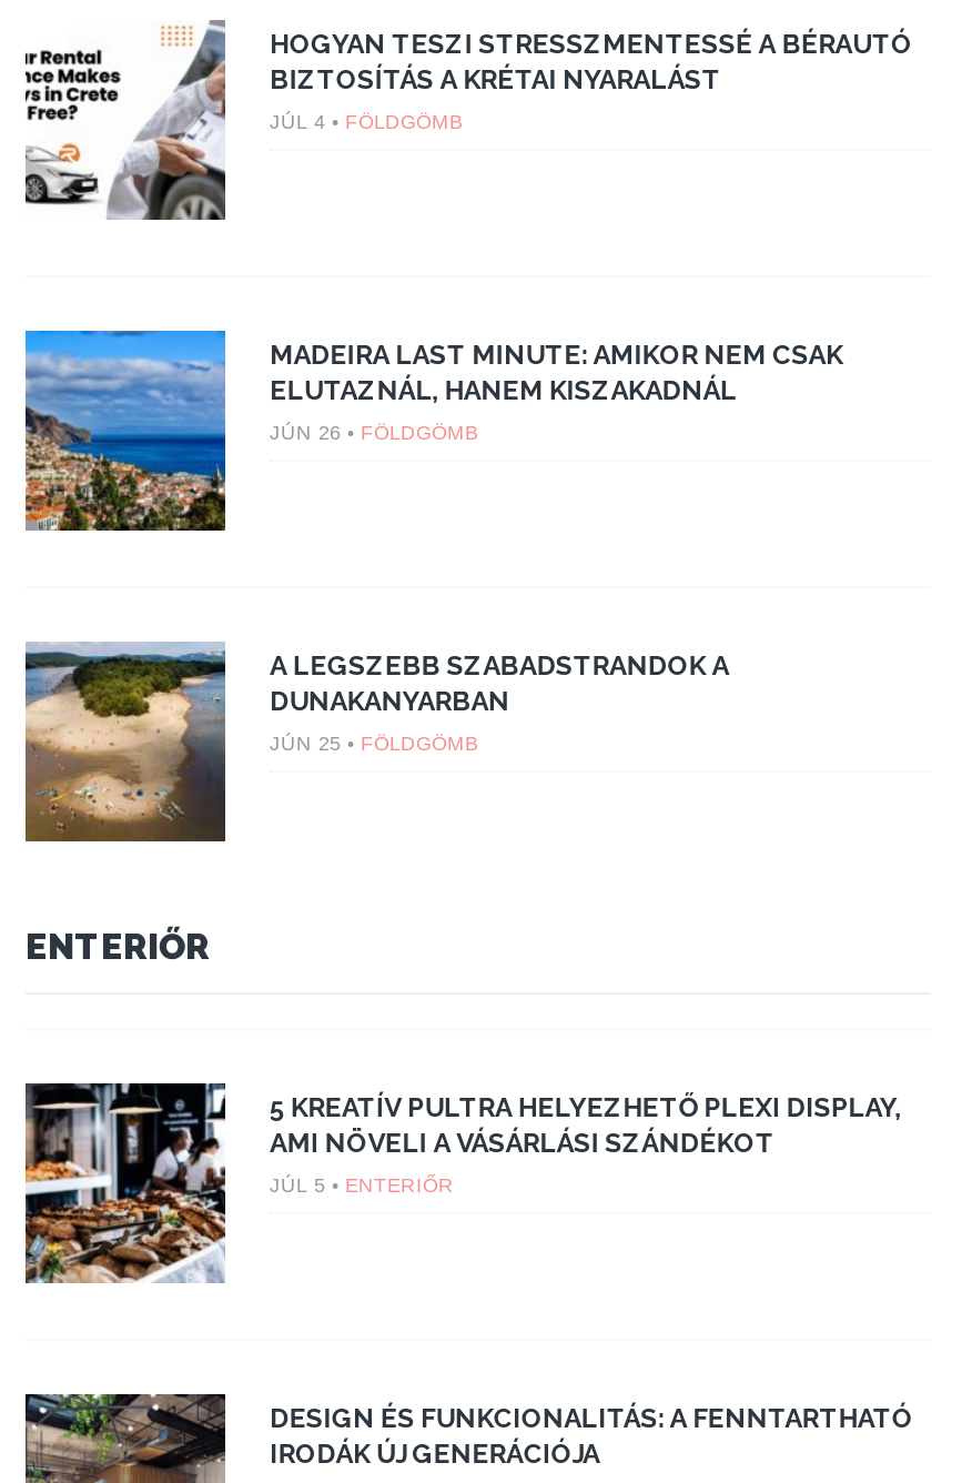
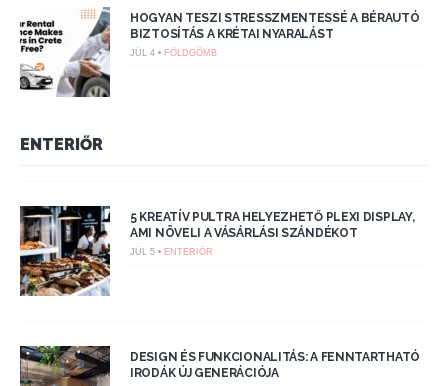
- [image]
- MADEIRA LAST MINUTE: AMIKOR NEM CSAK
- ELUTAZNÁL, HANEM KISZAKADNÁL
- JÚN 26 • FÖLDGÖMB

- [image]
- A LEGSZEBB SZABADSTRANDOK A
- DUNAKANYARBAN
- JÚN 25 • FÖLDGÖMB
